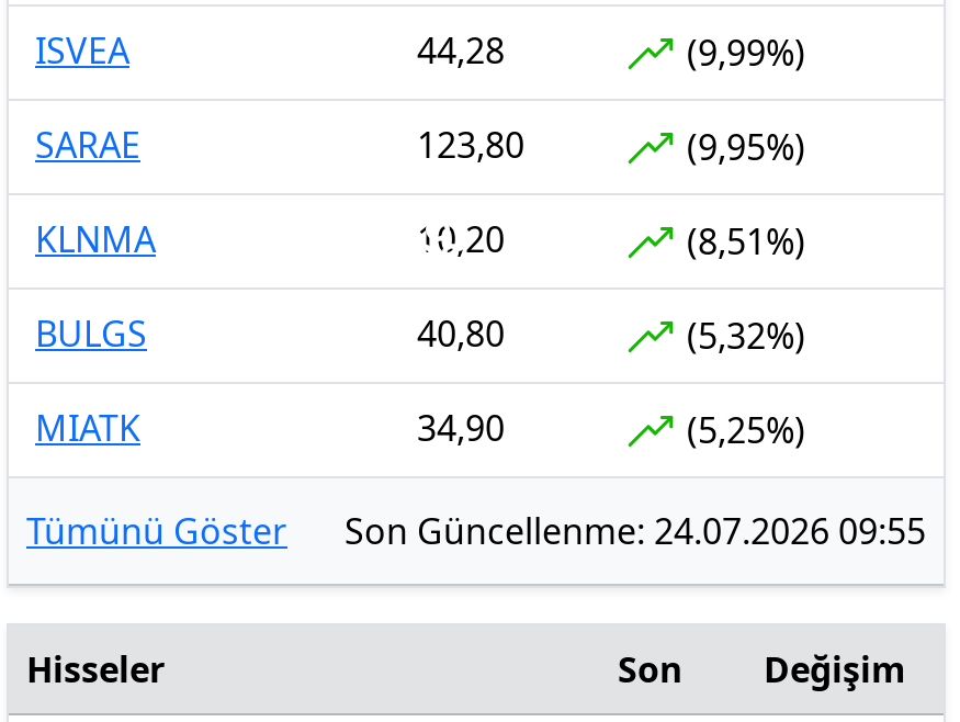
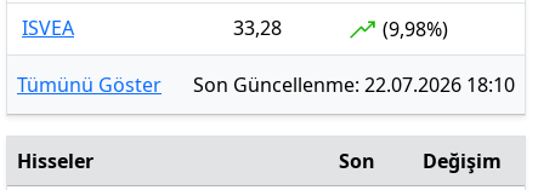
- 44,28
- (9,99%)
- SARAE
- 123,80
- (9,95%)
- KLNMA
- 10,20
- (8,51%)
- BULGS
- 40,80
- (5,32%)
- MIATK
- 34,90
- (5,25%)
+ 33,28
+ (9,98%)

- Son Güncellenme: 24.07.2026 09:55
+ Son Güncellenme: 22.07.2026 18:10
